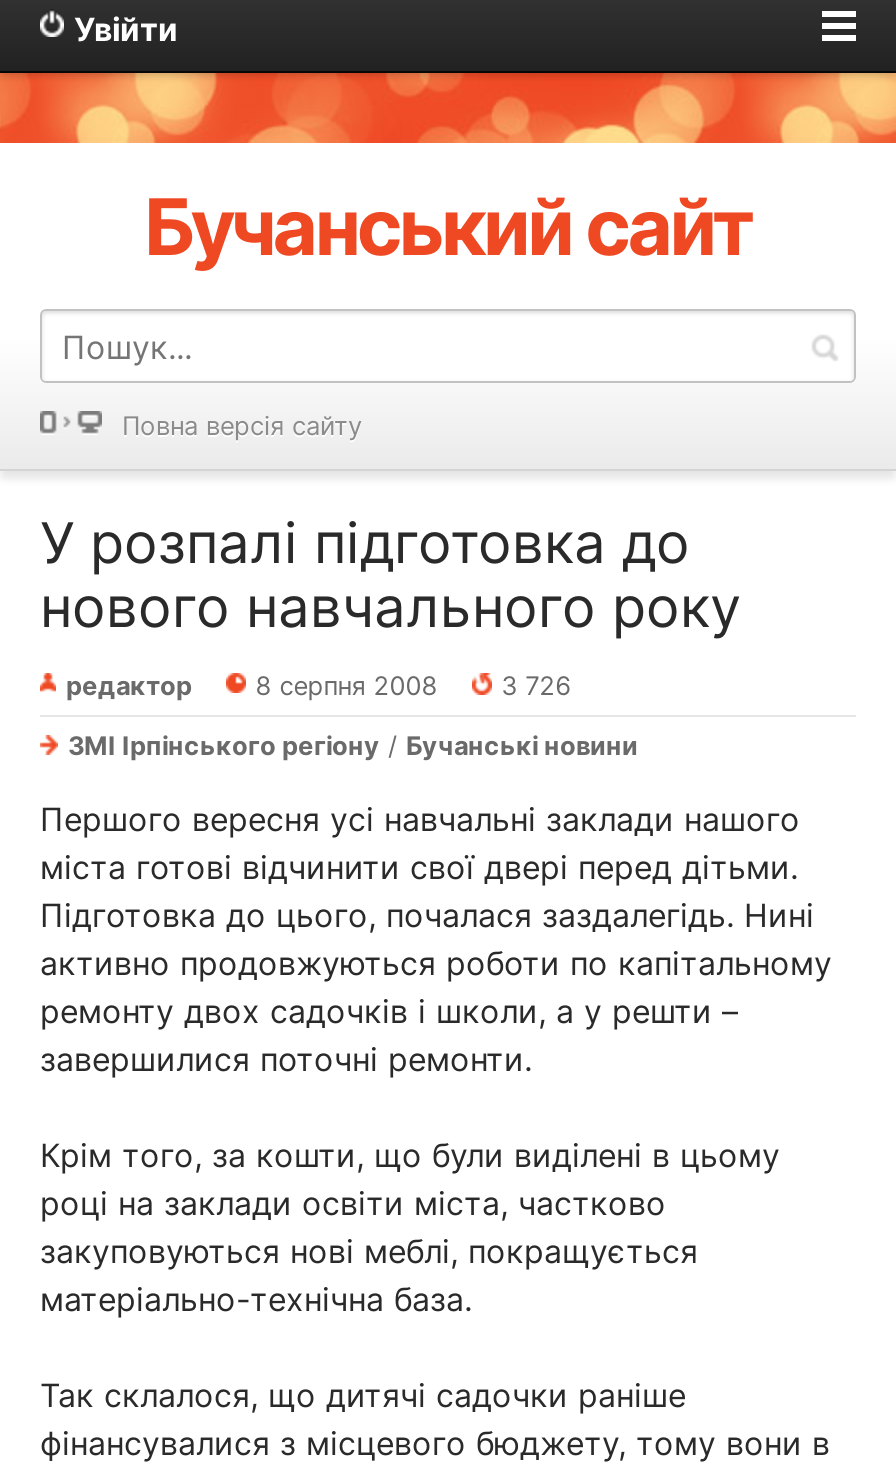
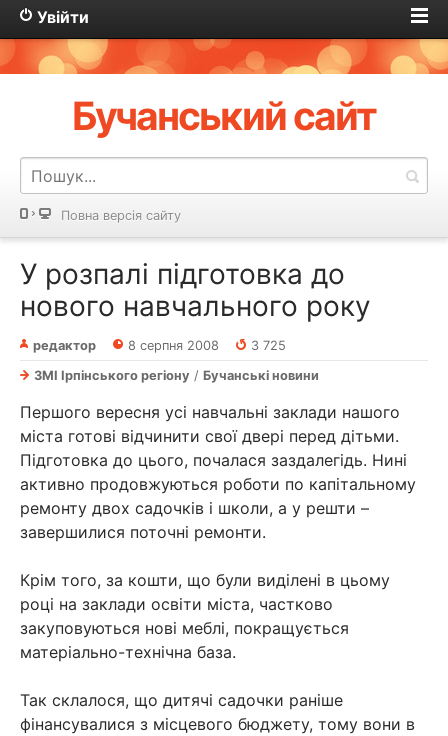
- 3 726
+ 3 725
